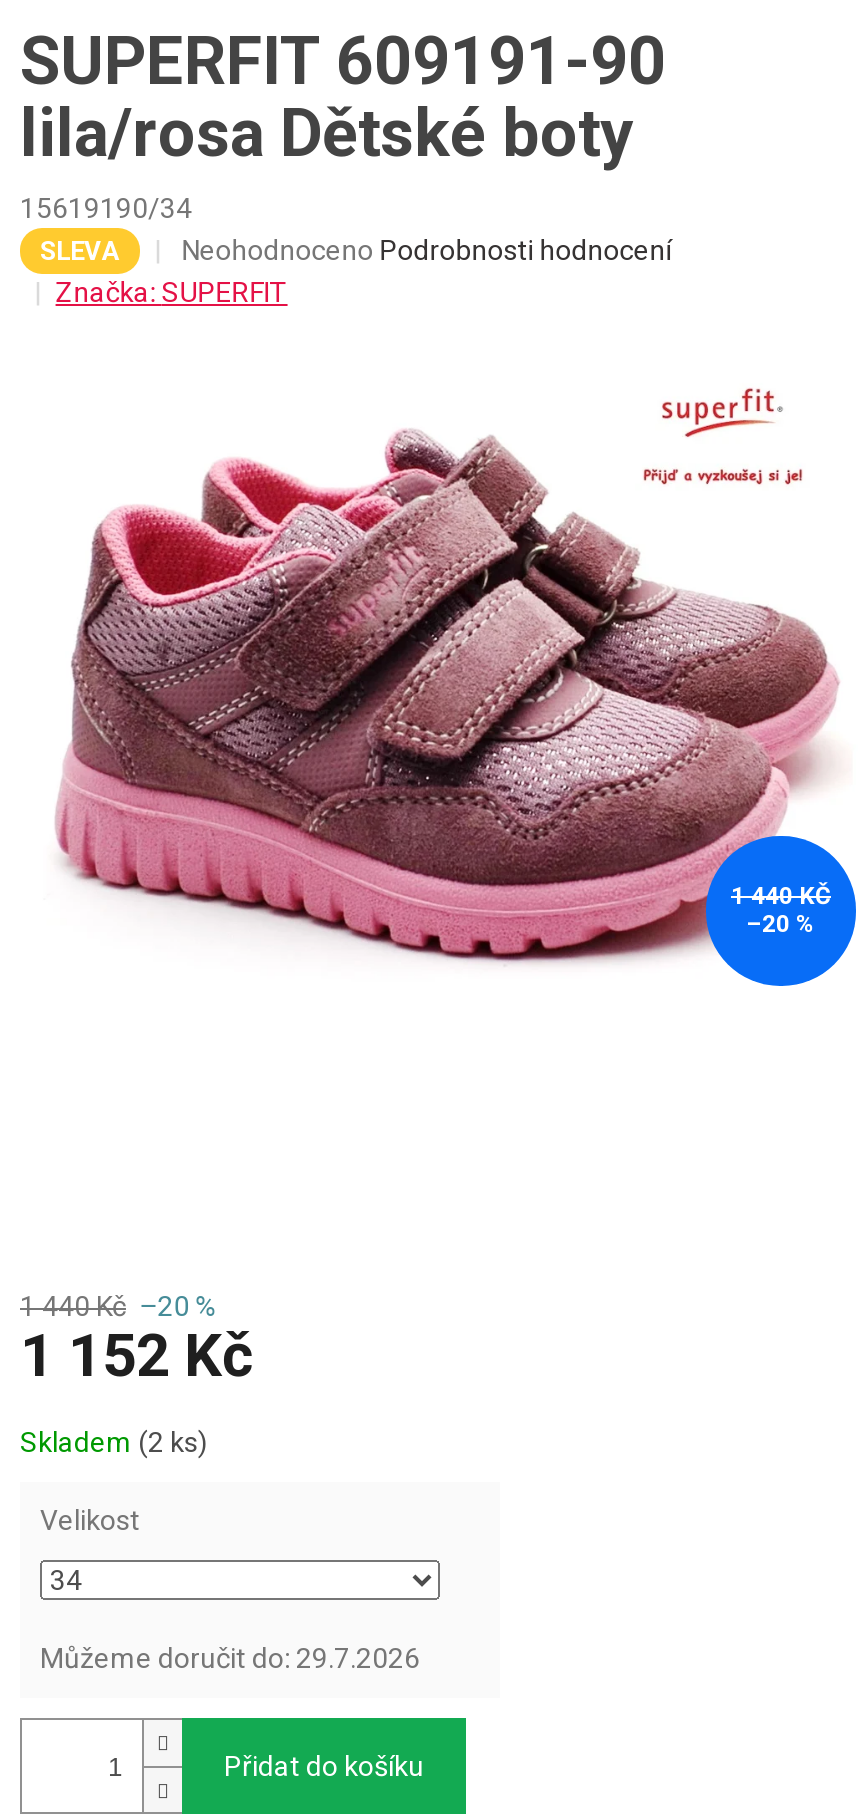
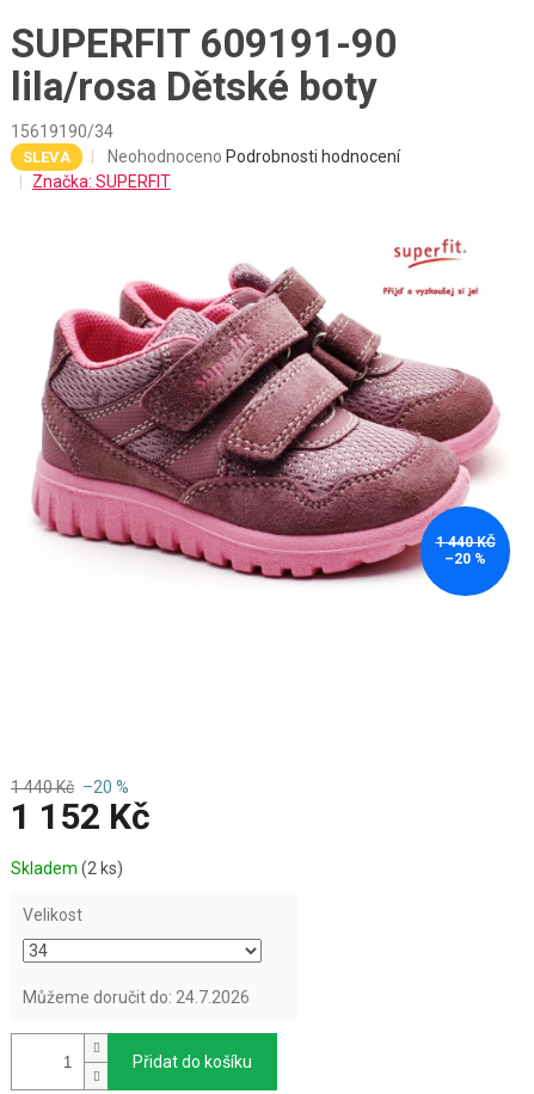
- Můžeme doručit do: 29.7.2026
+ Můžeme doručit do: 24.7.2026
